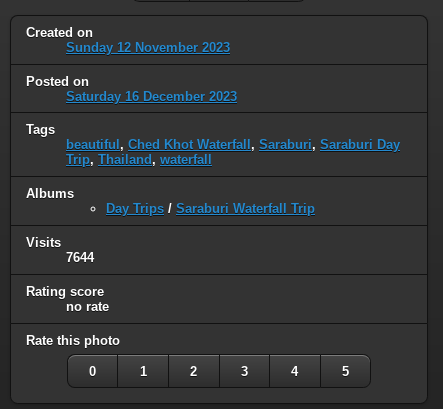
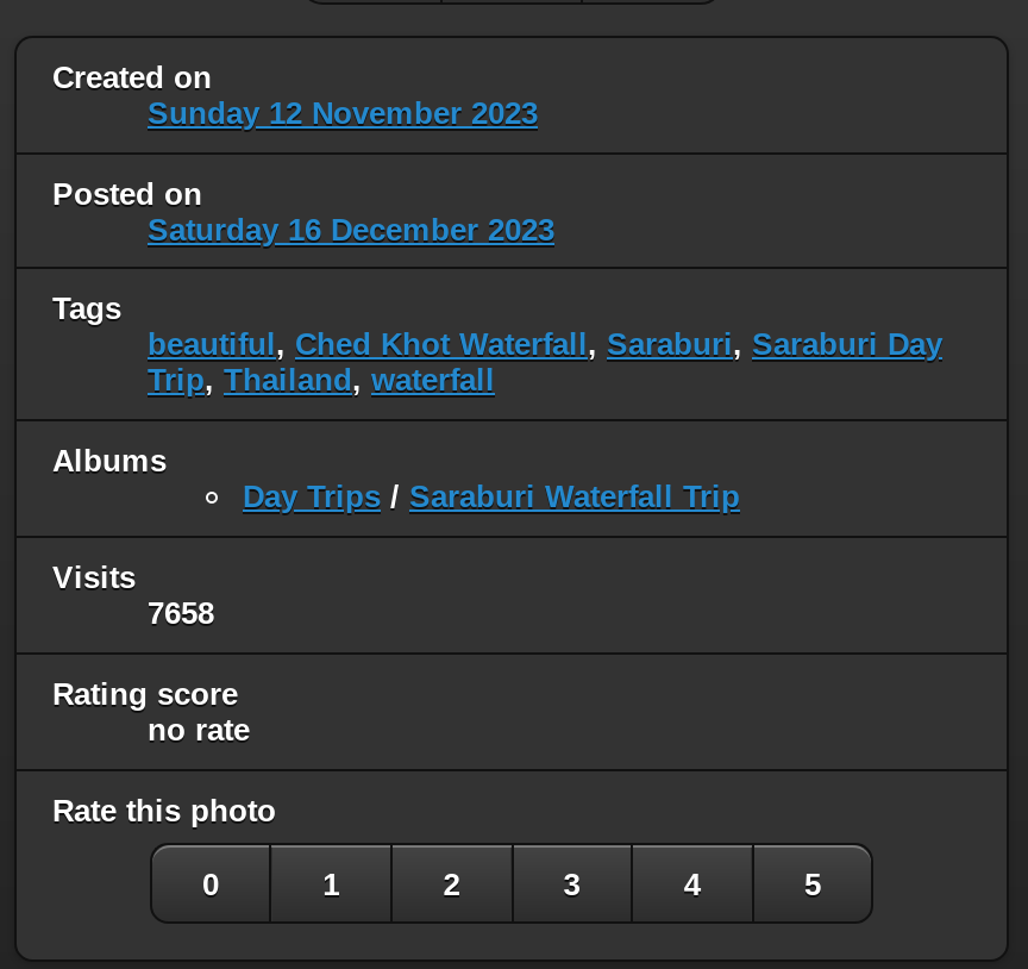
- 7644
+ 7658
